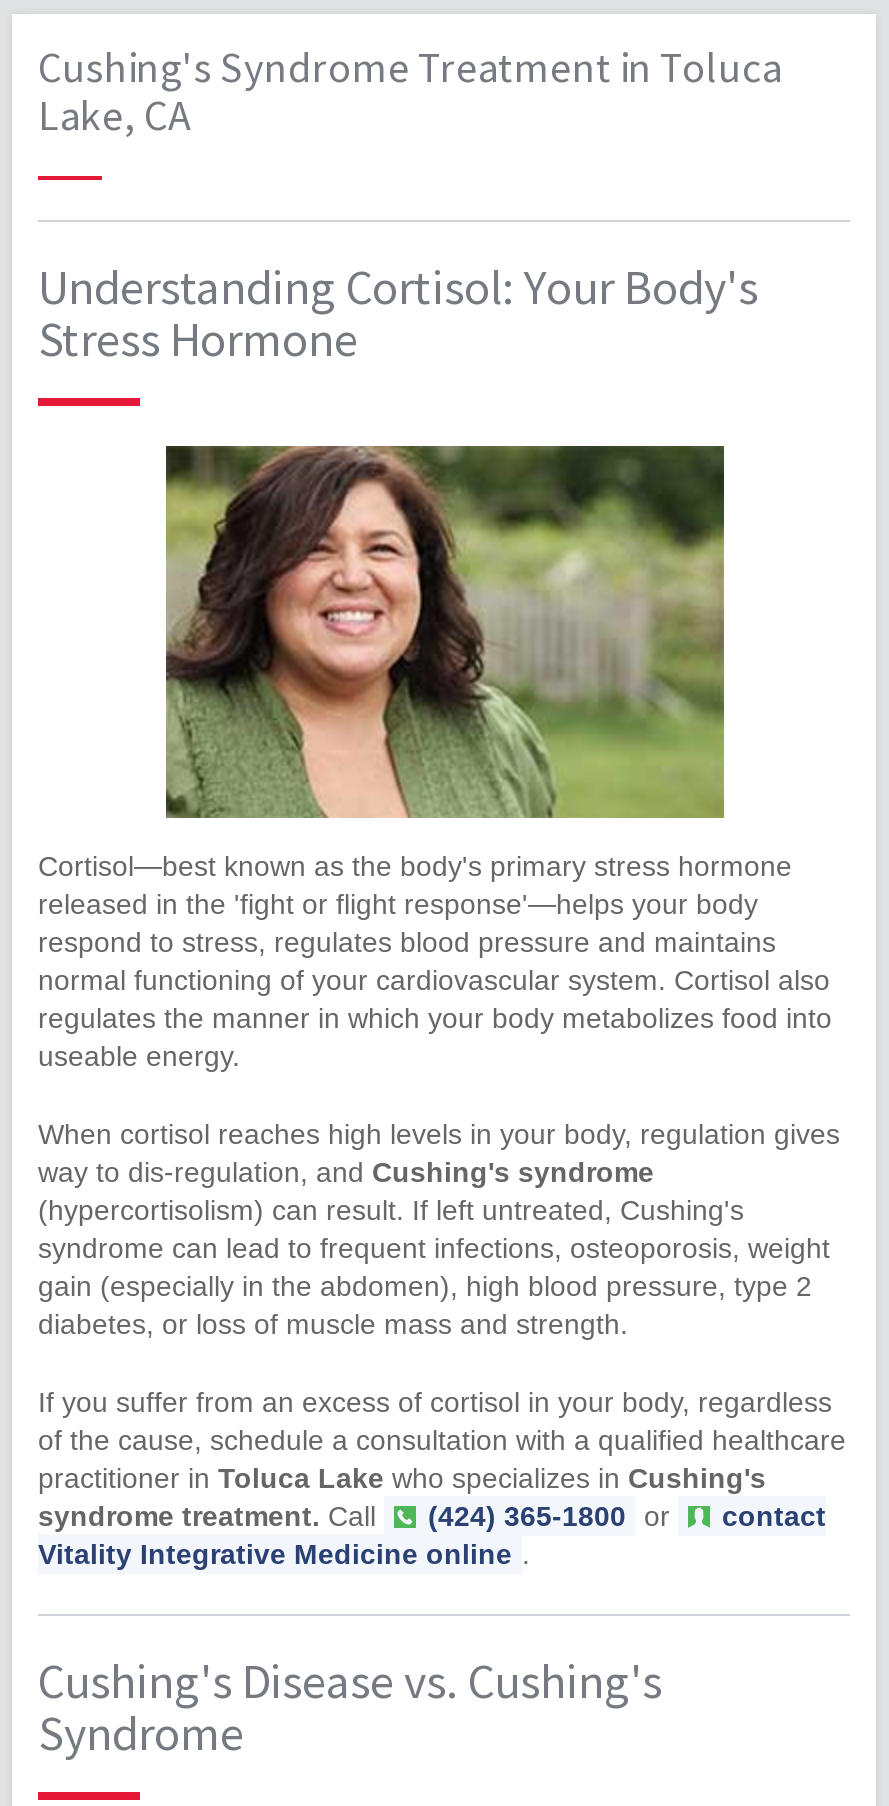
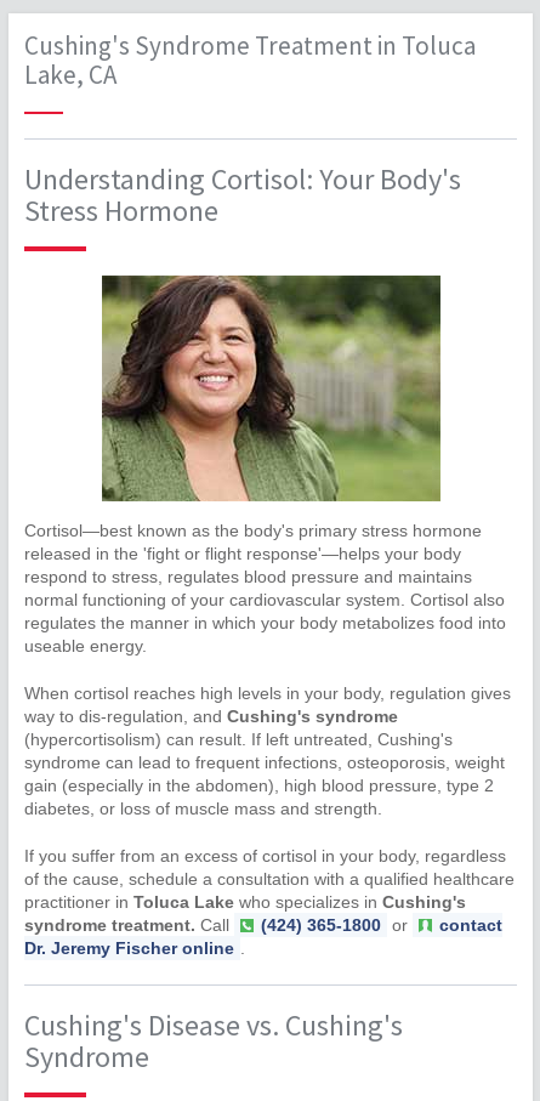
- Vitality Integrative Medicine online .
+ Dr. Jeremy Fischer online .
